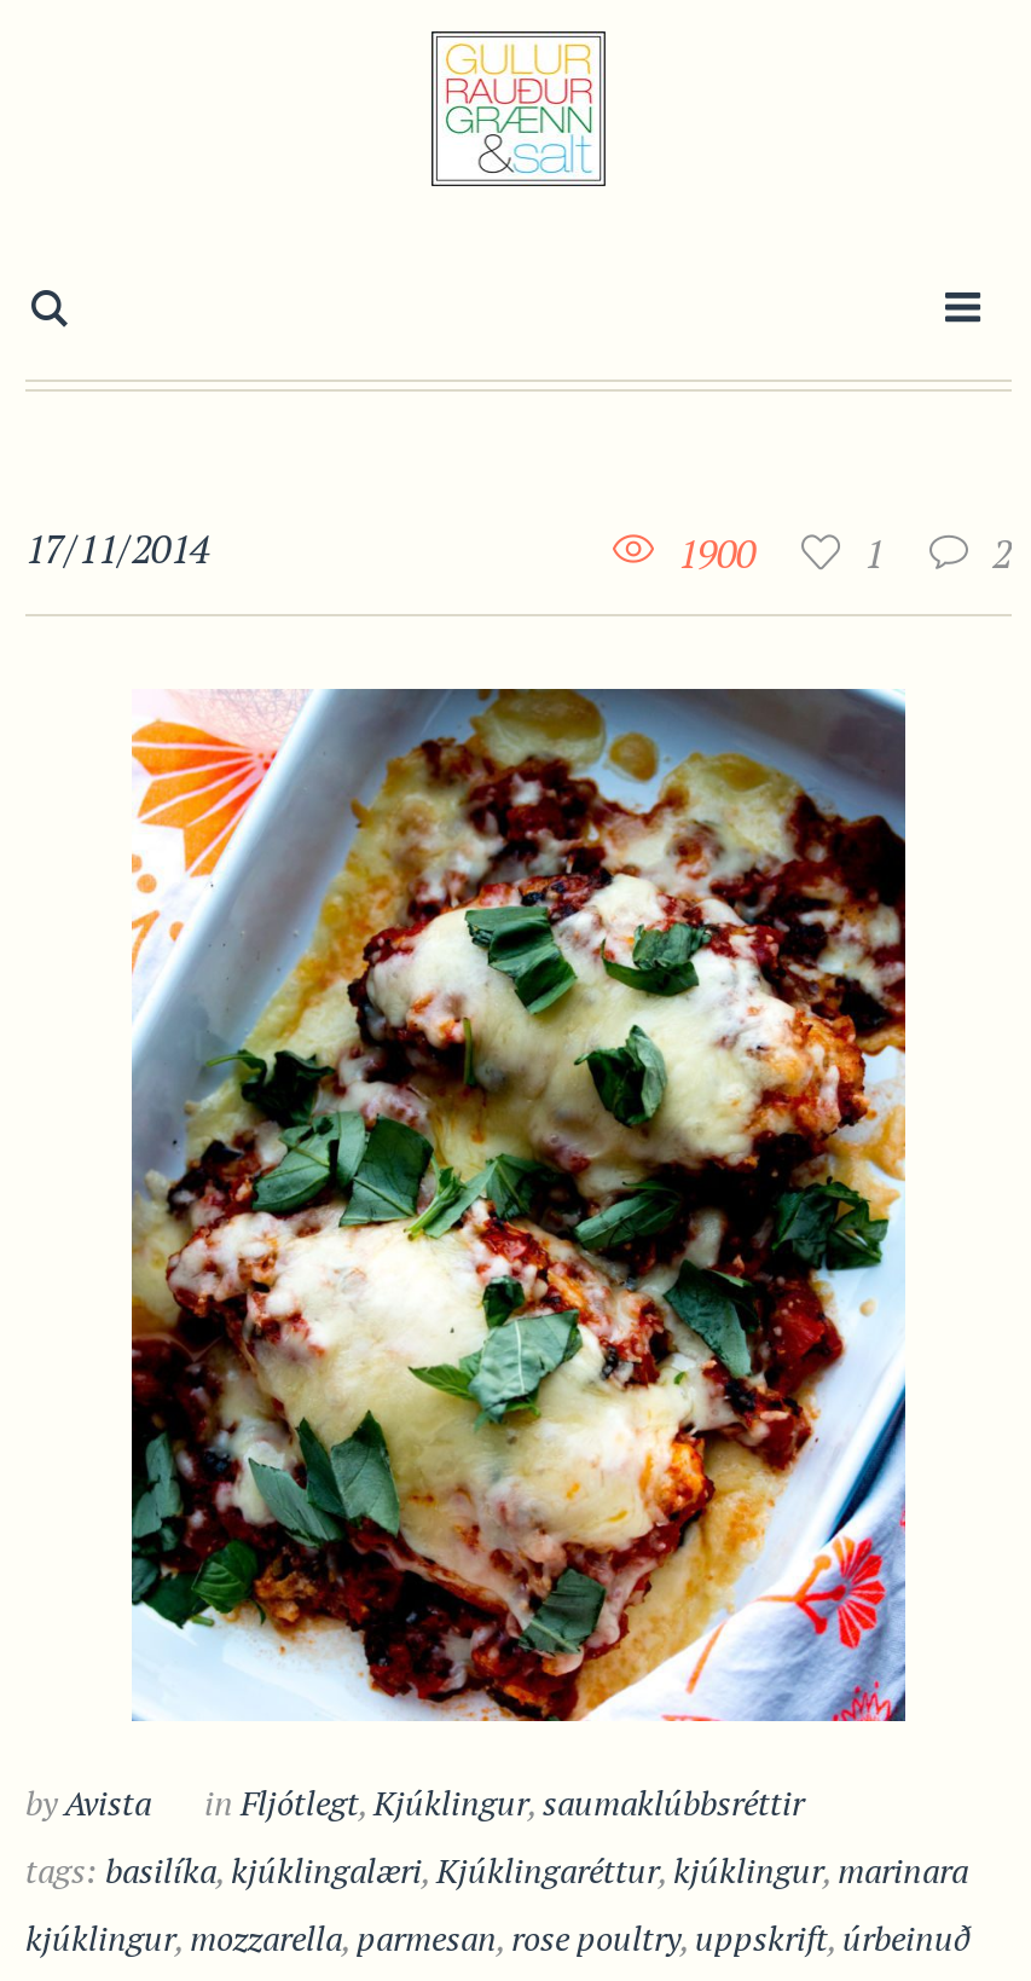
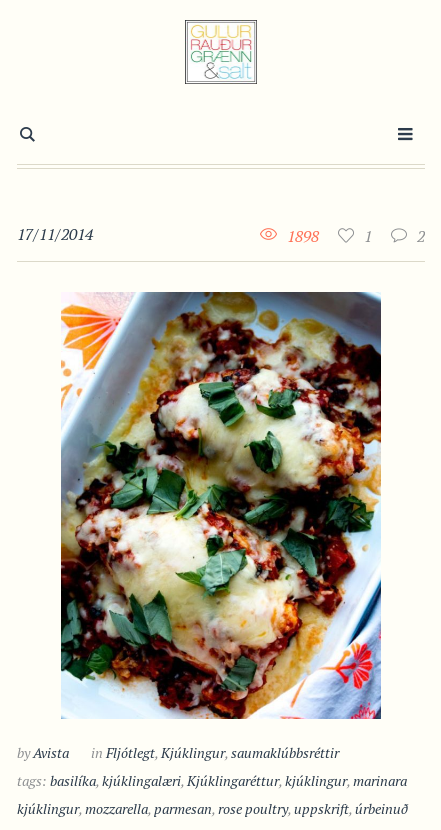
- 1900
+ 1898
